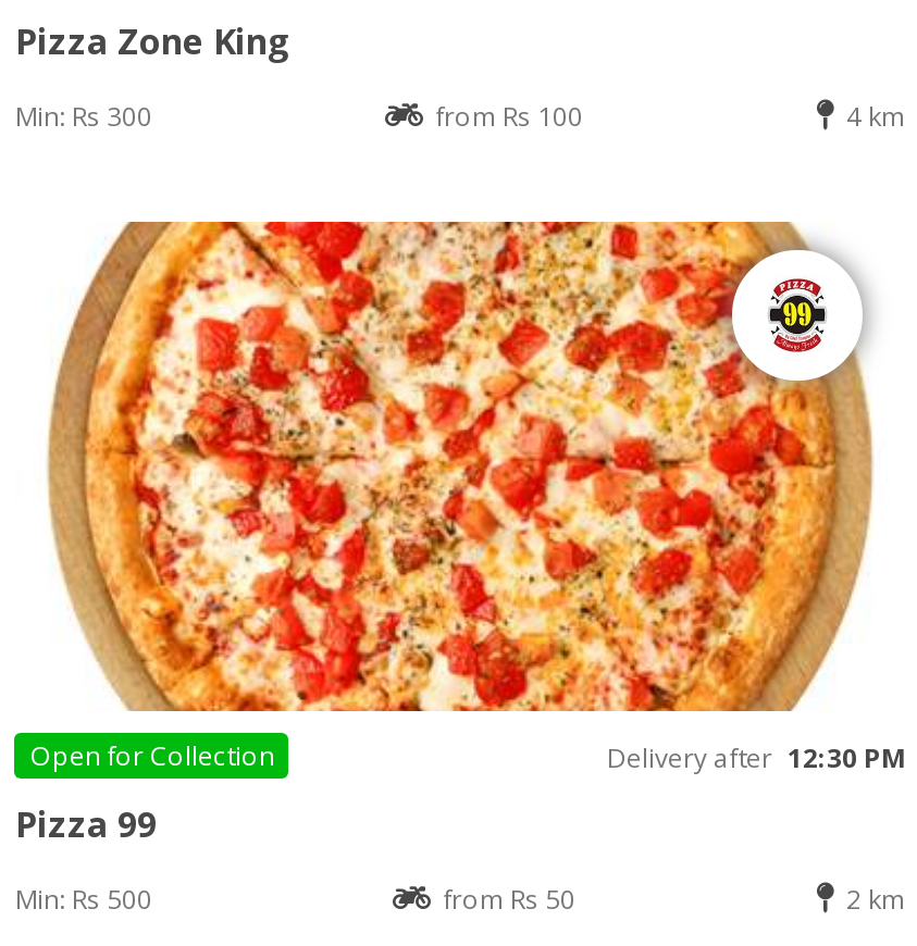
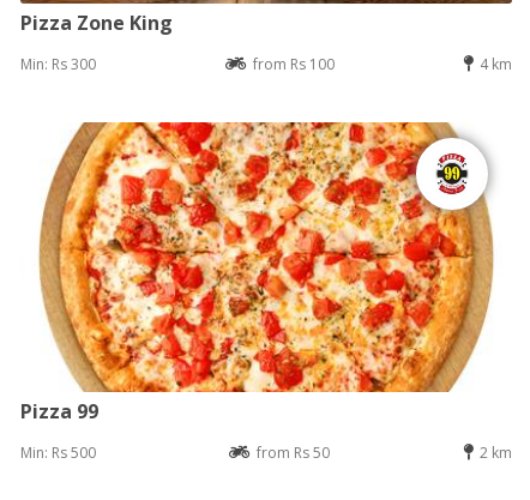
- Open for Collection
- Delivery after 12:30 PM
